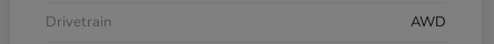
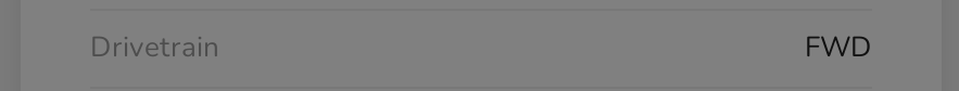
- AWD
+ FWD
